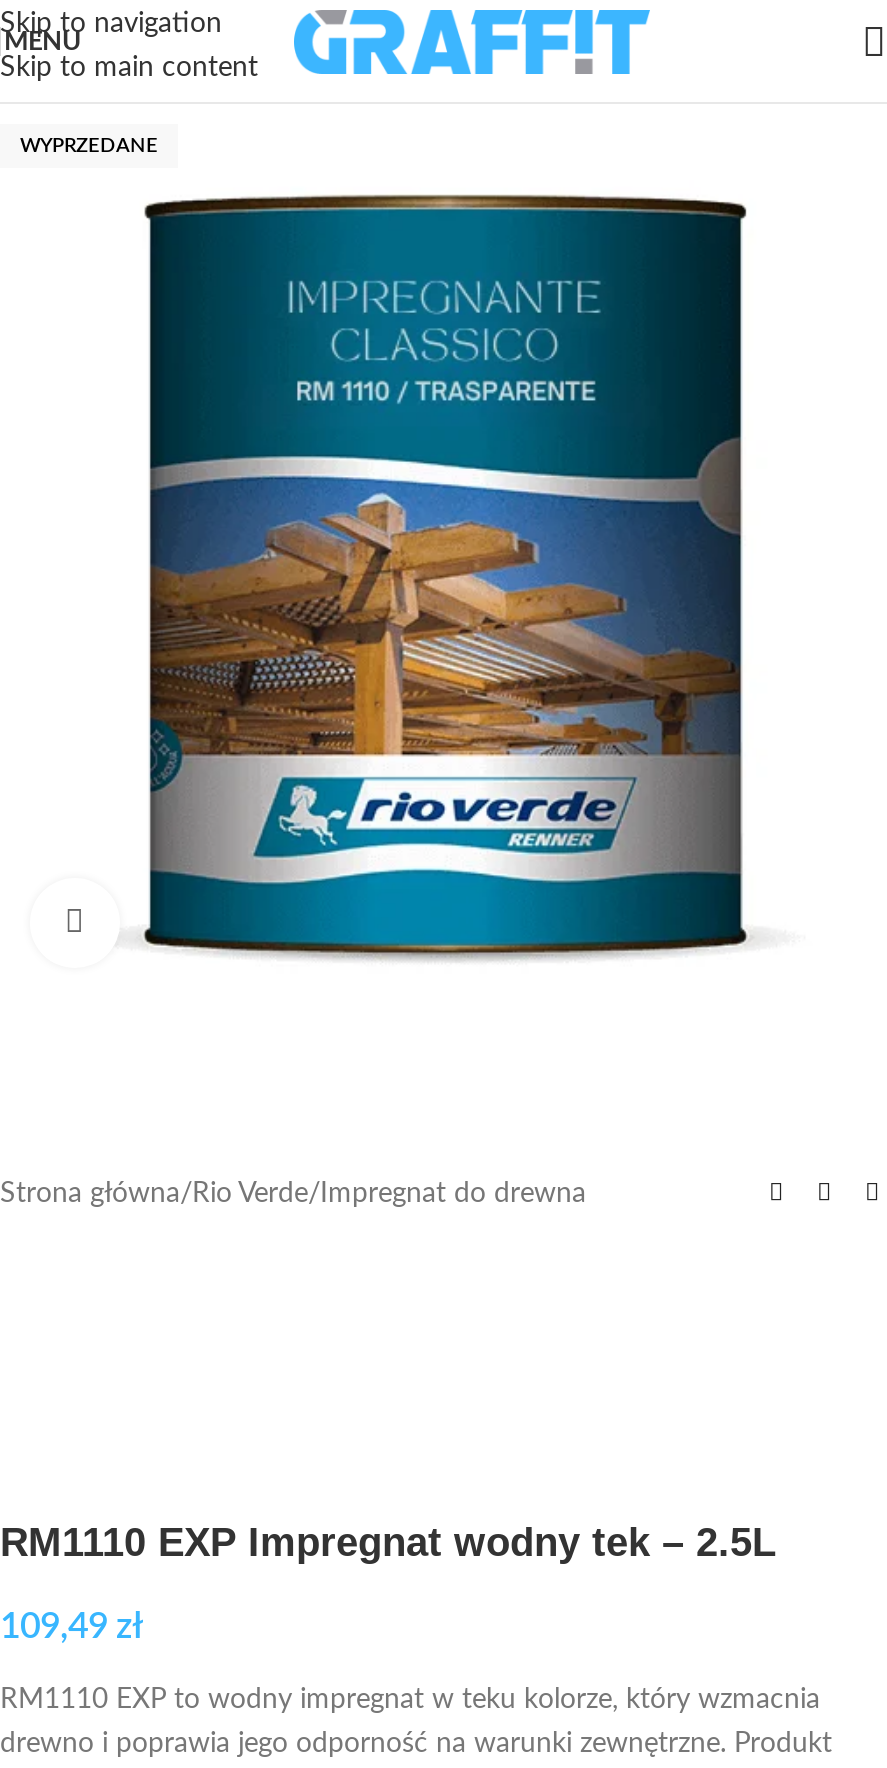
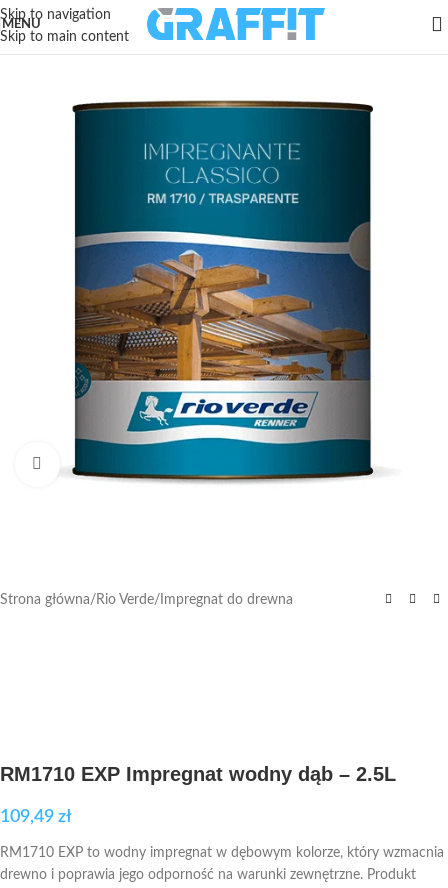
- WYPRZEDANE

- RM1110 EXP Impregnat wodny tek – 2.5L
+ RM1710 EXP Impregnat wodny dąb – 2.5L

- RM1110 EXP to wodny impregnat w teku kolorze, który wzmacnia
+ RM1710 EXP to wodny impregnat w dębowym kolorze, który wzmacnia
